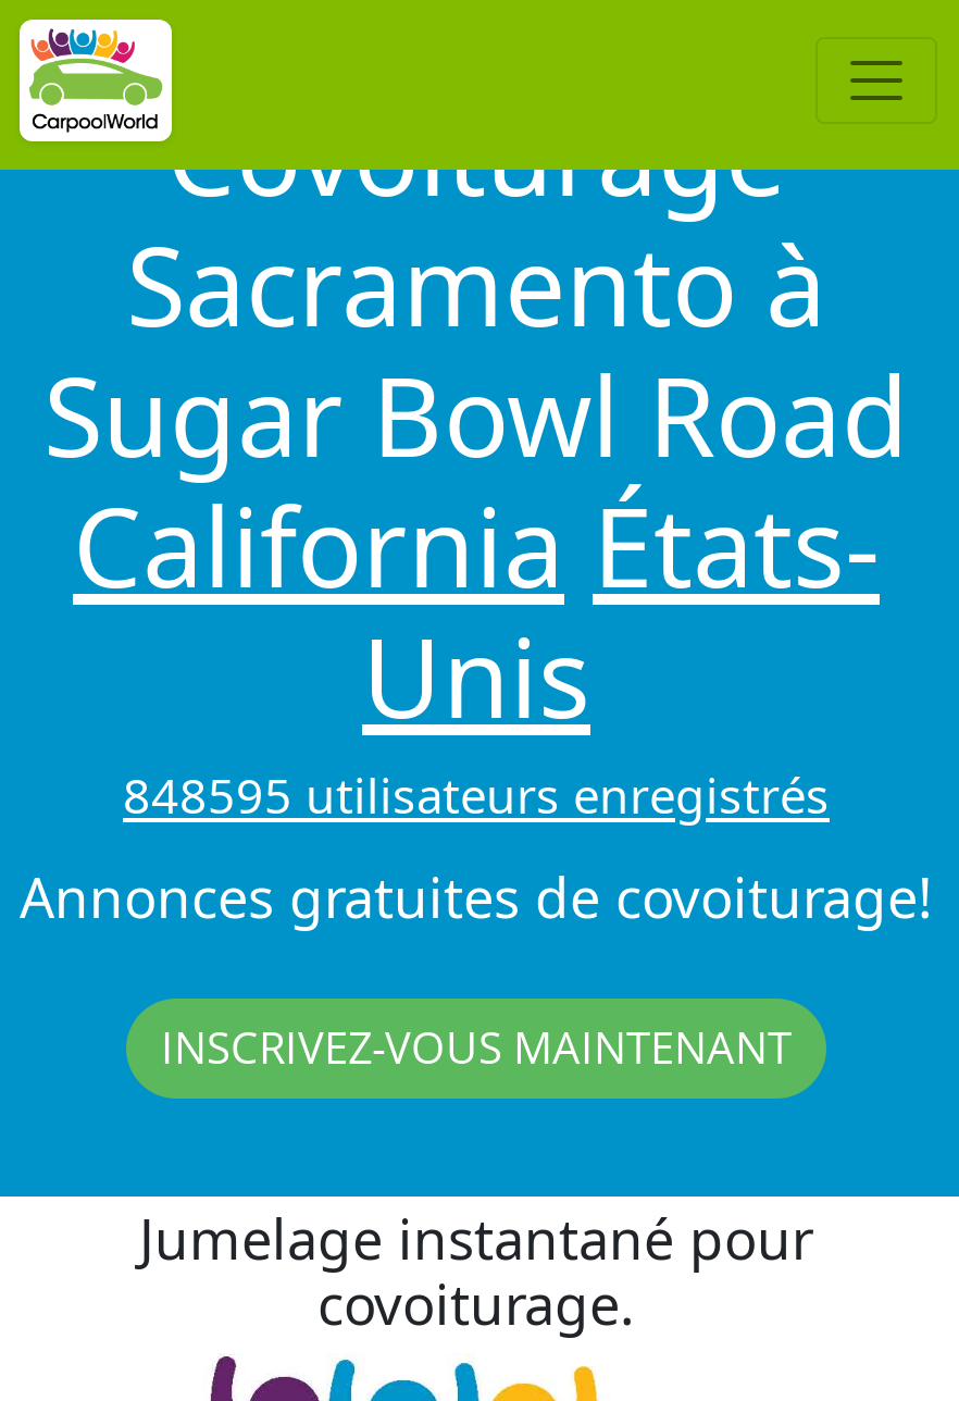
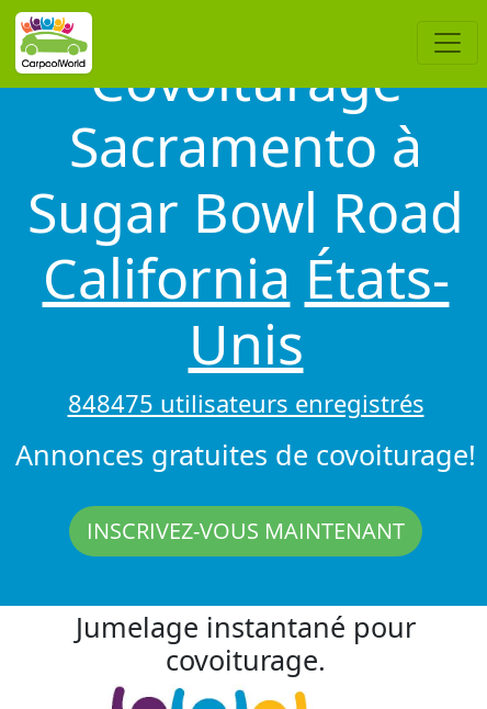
- 848595 utilisateurs enregistrés
+ 848475 utilisateurs enregistrés
